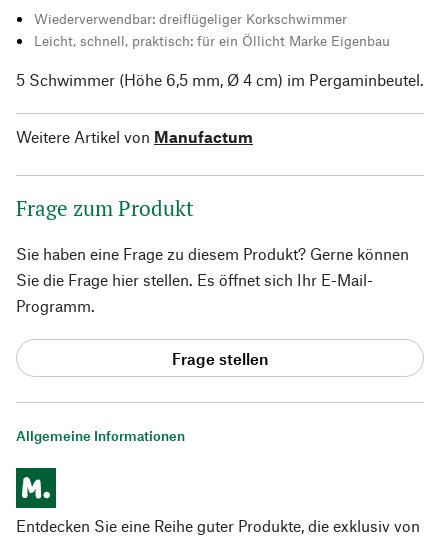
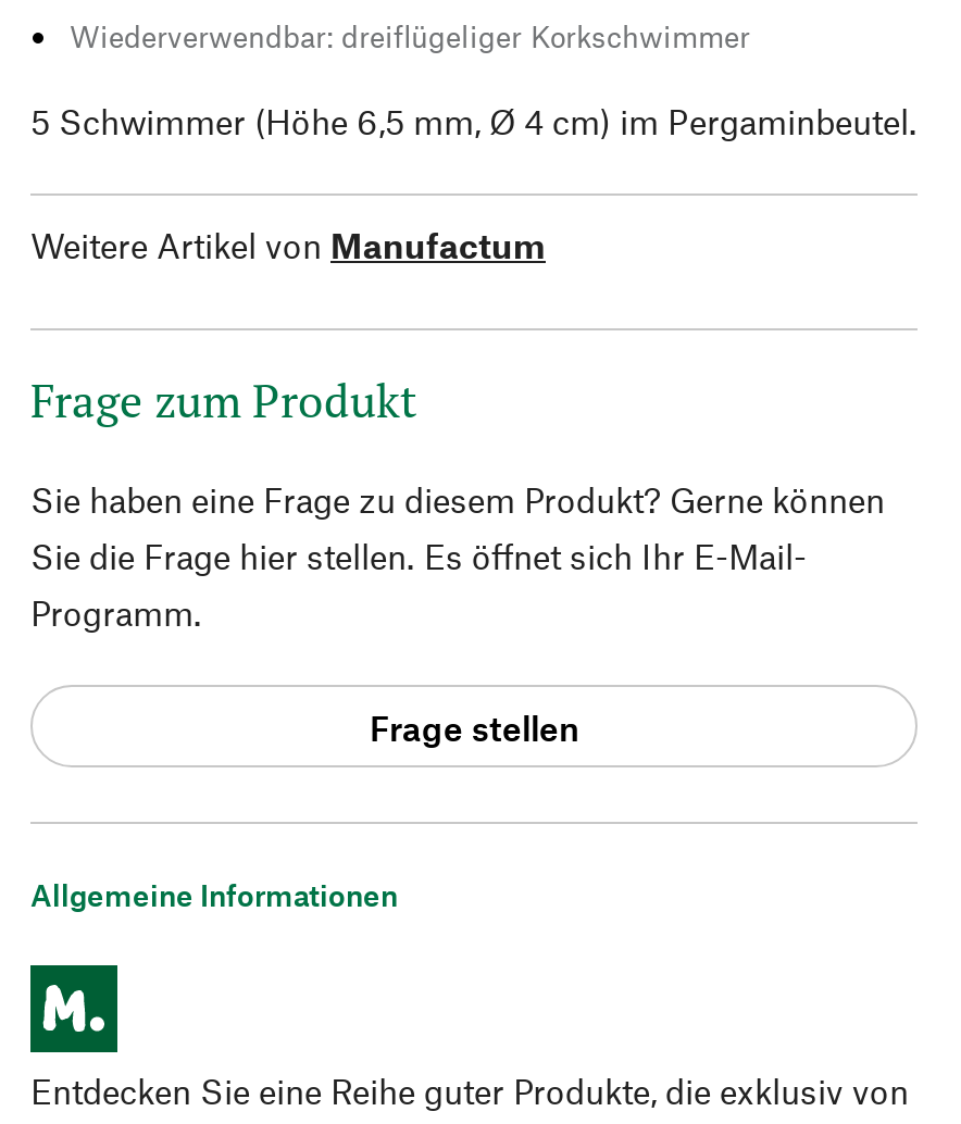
- Leicht, schnell, praktisch: für ein Öllicht Marke Eigenbau
